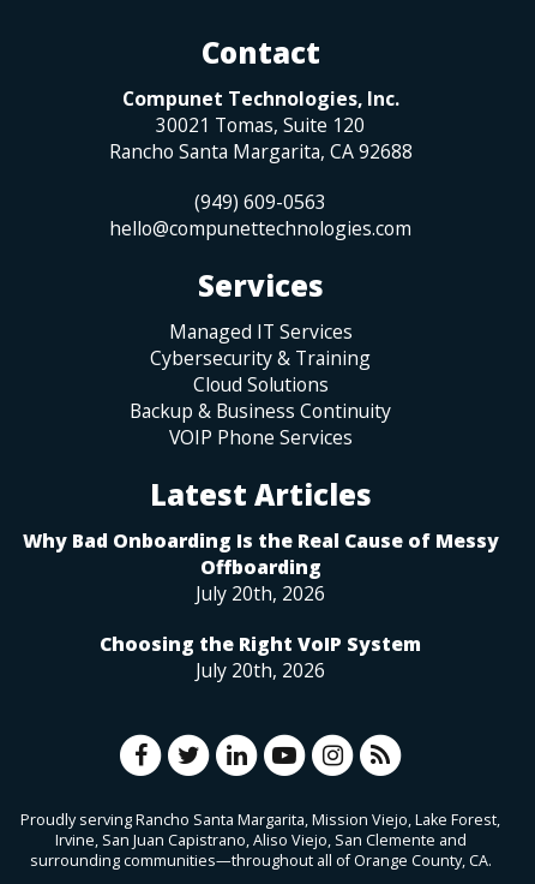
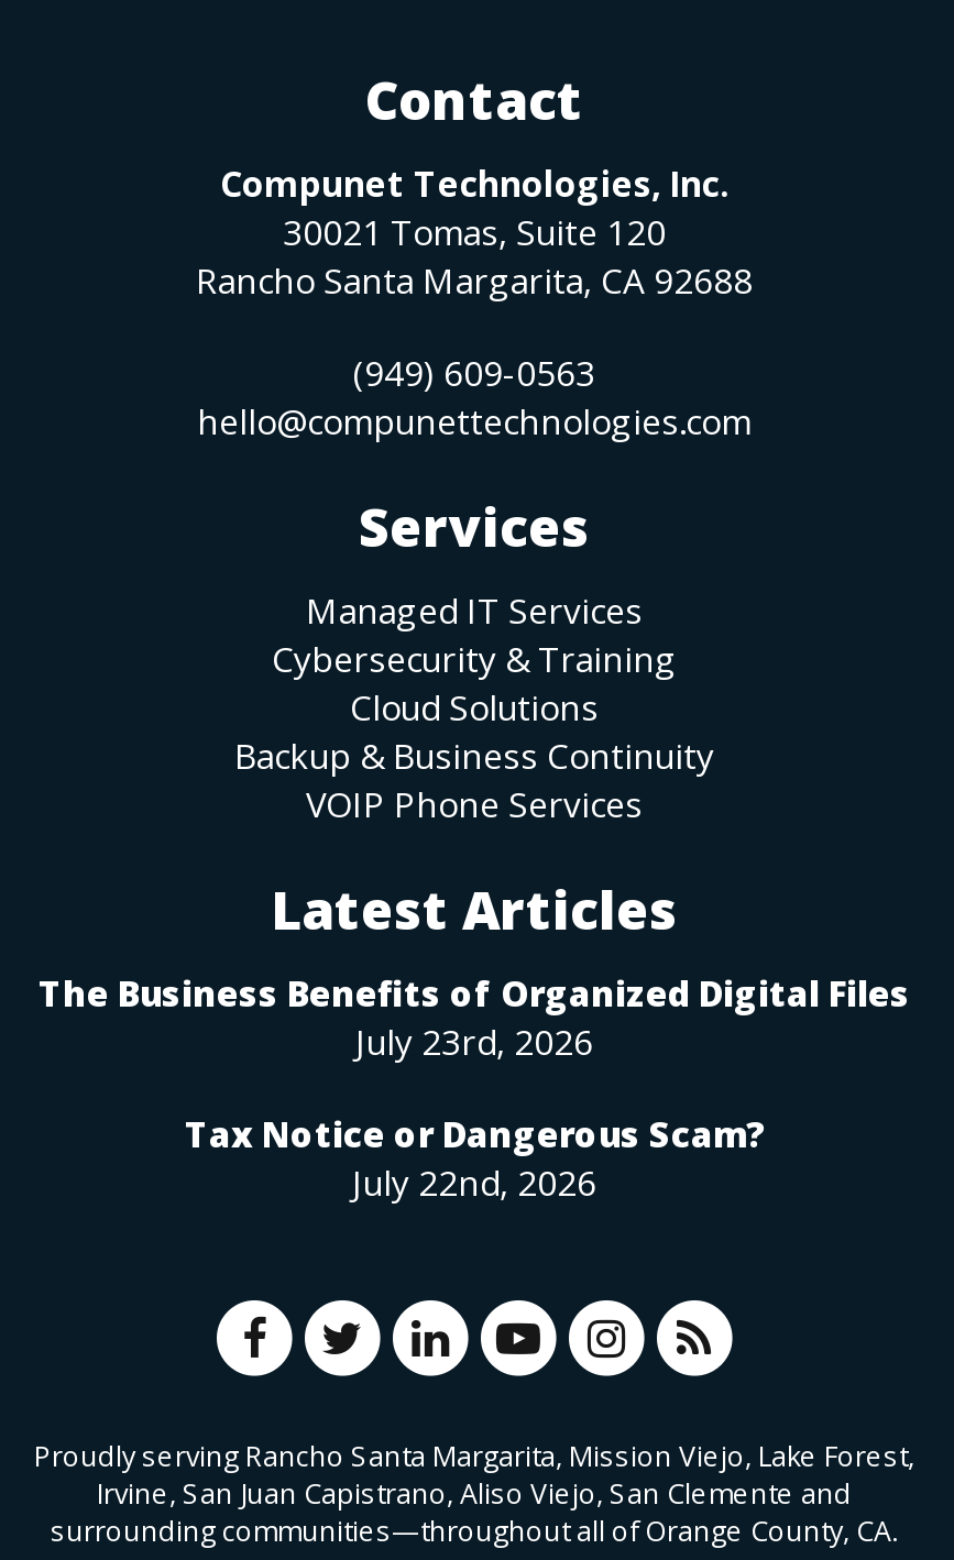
- Why Bad Onboarding Is the Real Cause of Messy
- Offboarding
- July 20th, 2026
+ The Business Benefits of Organized Digital Files
+ July 23rd, 2026

- Choosing the Right VoIP System
- July 20th, 2026
+ Tax Notice or Dangerous Scam?
+ July 22nd, 2026
